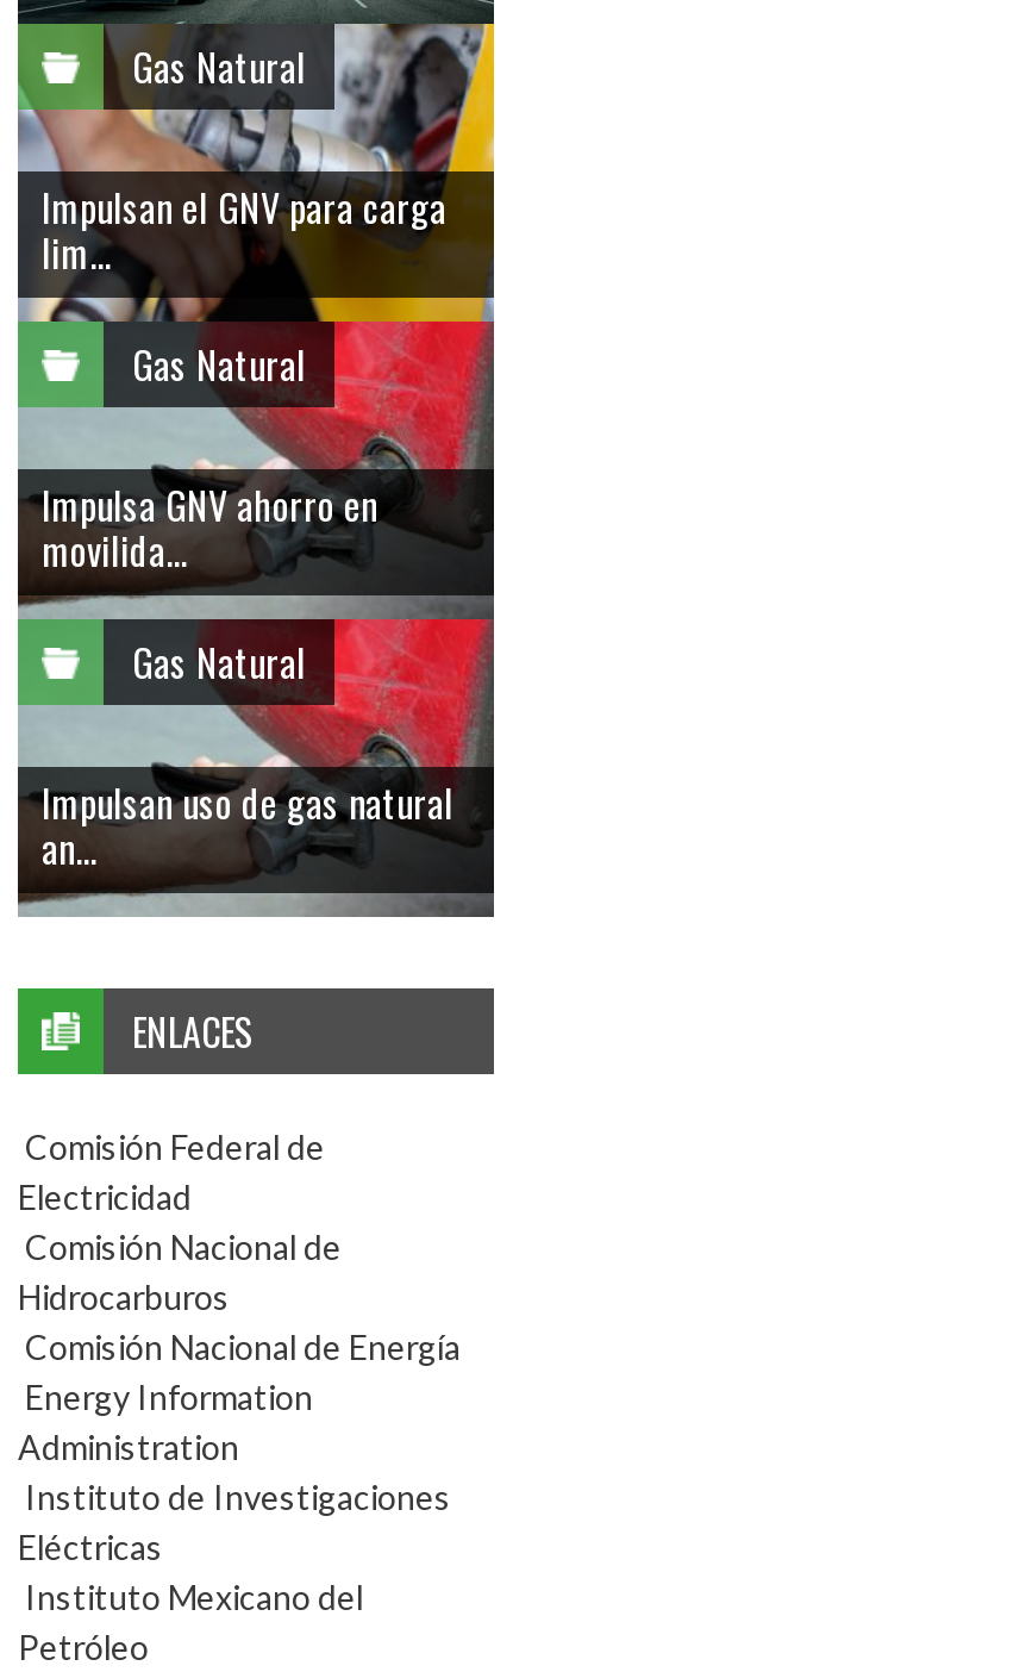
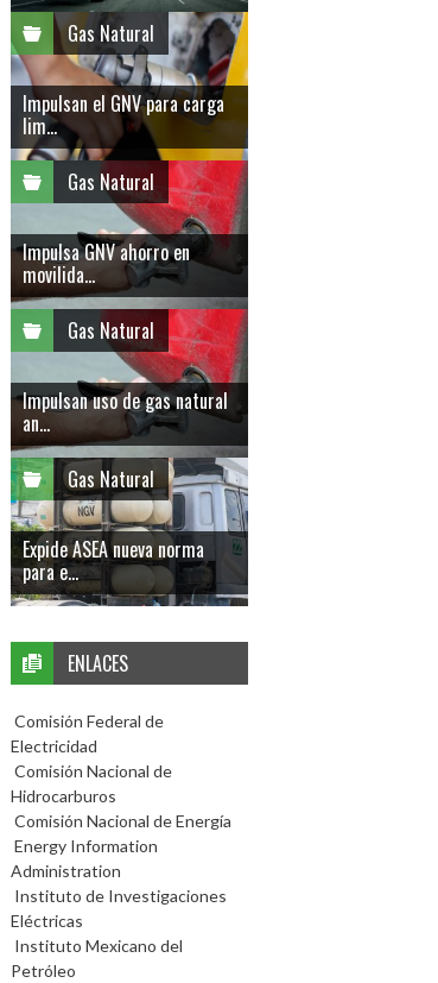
+ [image]
+ Gas Natural
+ Expide ASEA nueva norma
+ para e...
